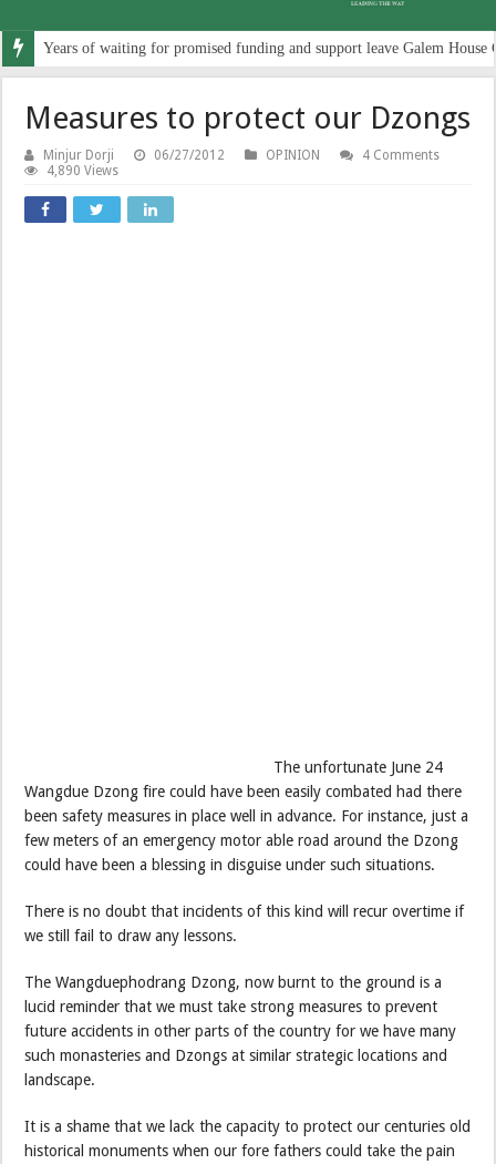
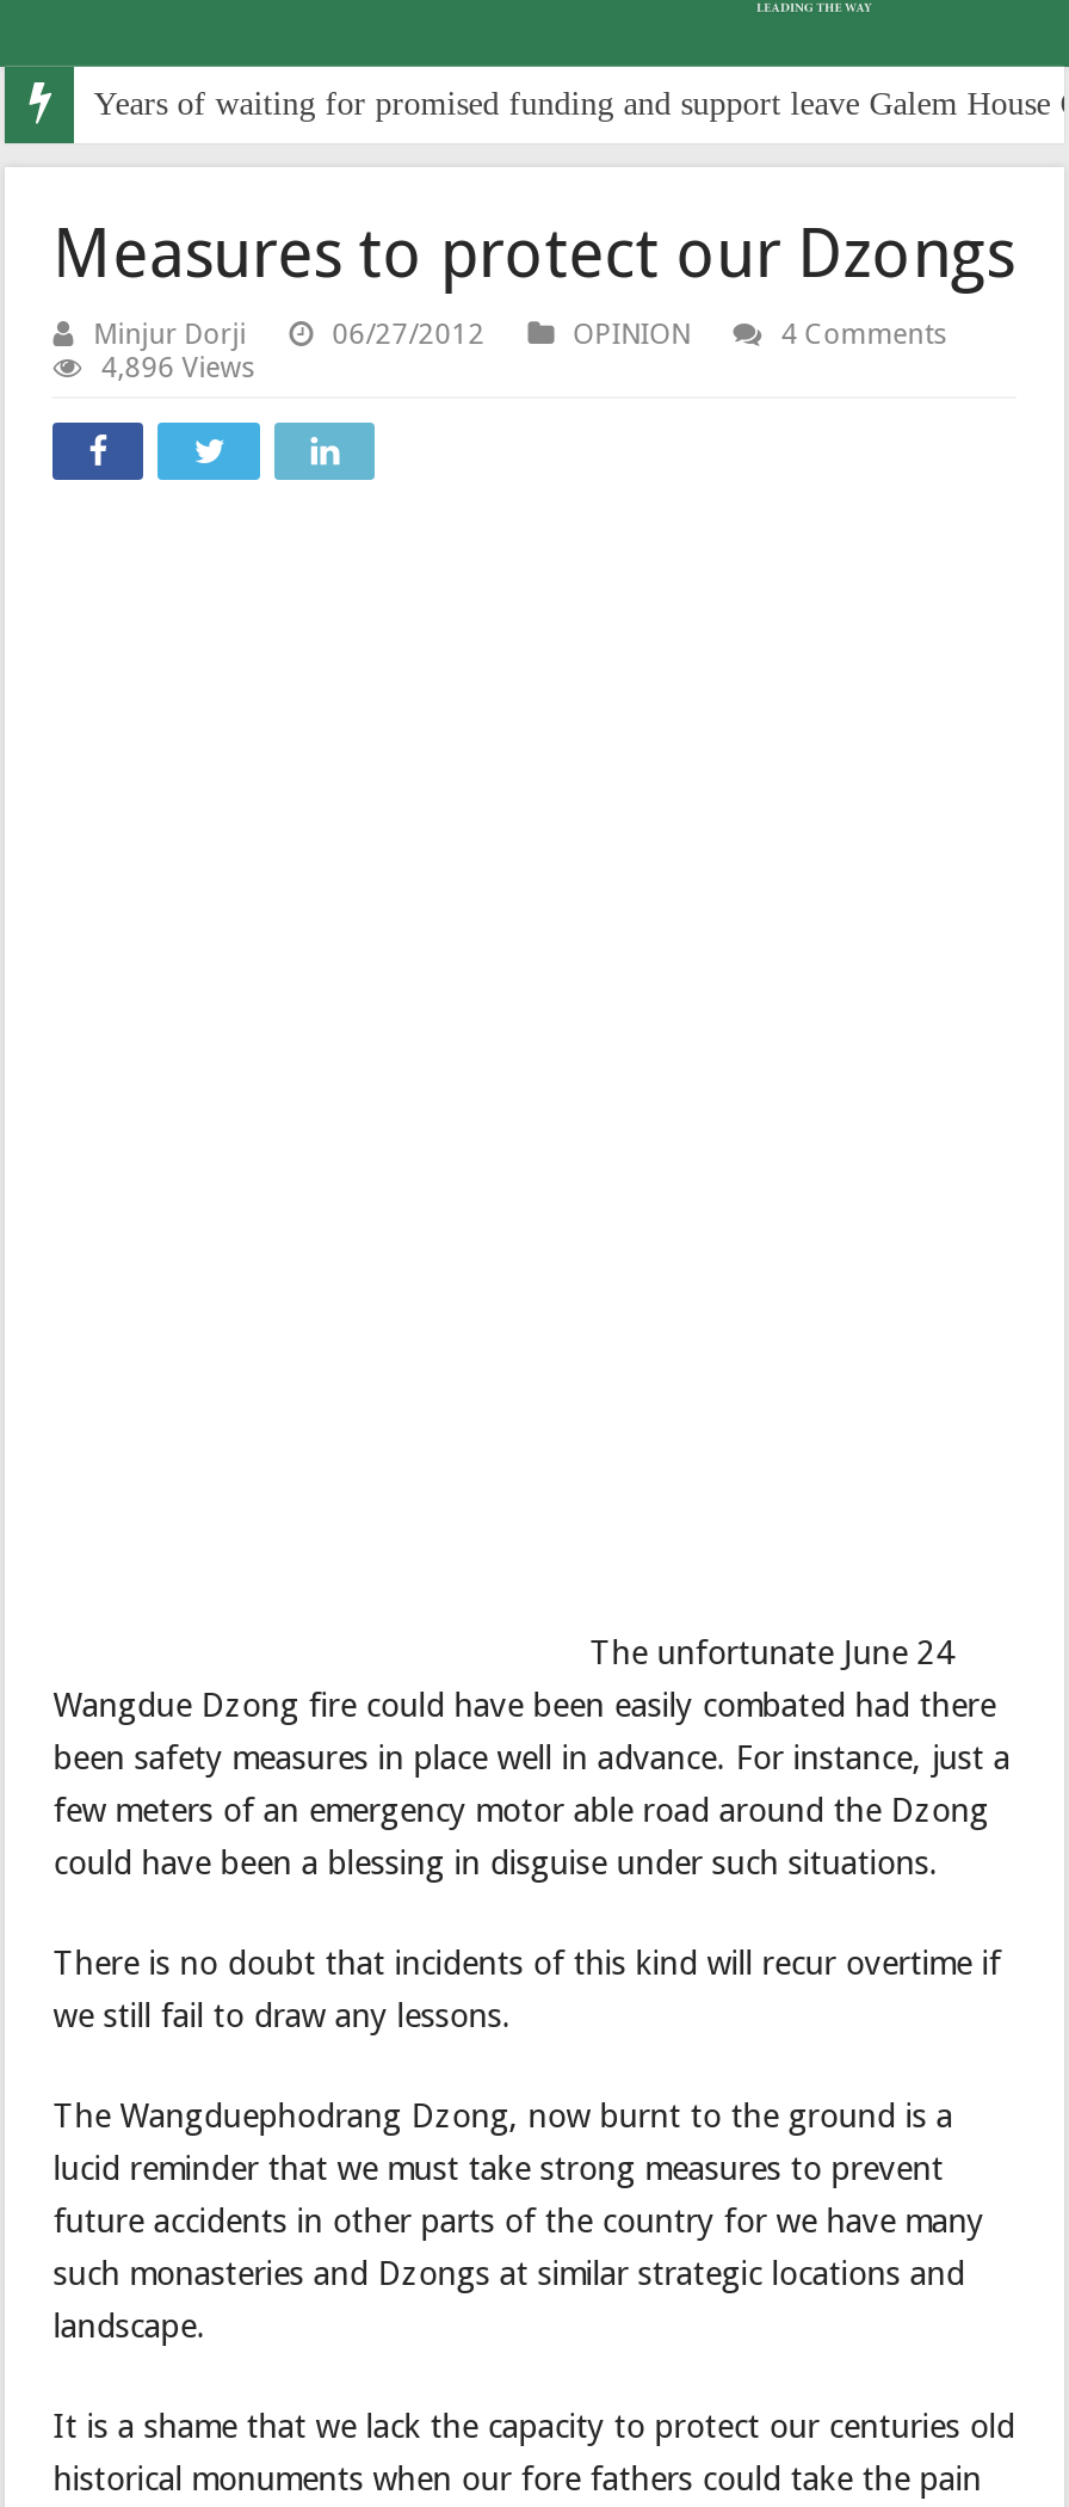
- 4,890 Views
+ 4,896 Views
